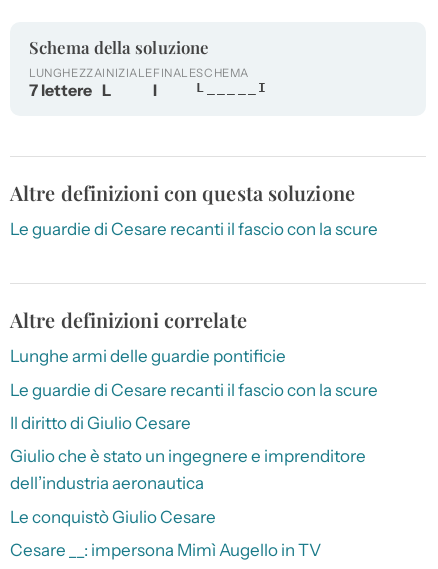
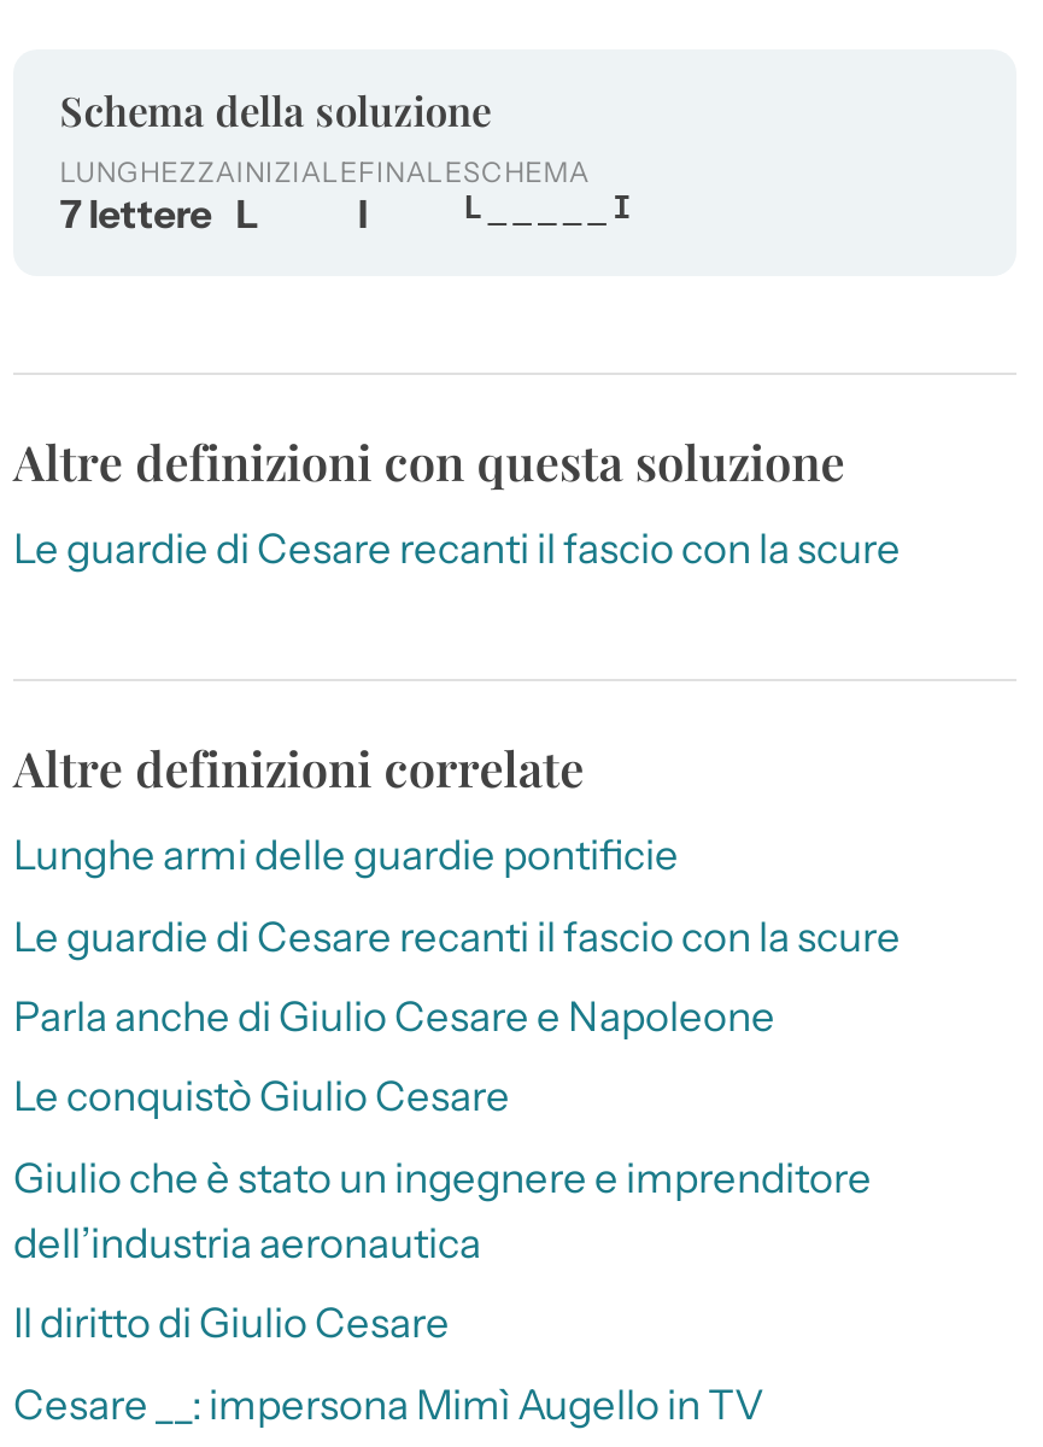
+ Parla anche di Giulio Cesare e Napoleone

moved down: Il diritto di Giulio Cesare

moved up: Le conquistò Giulio Cesare
